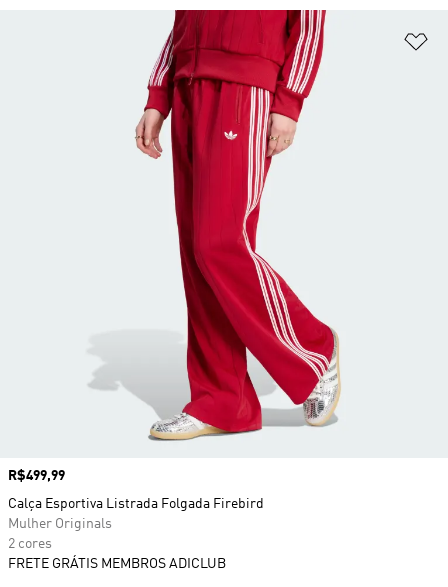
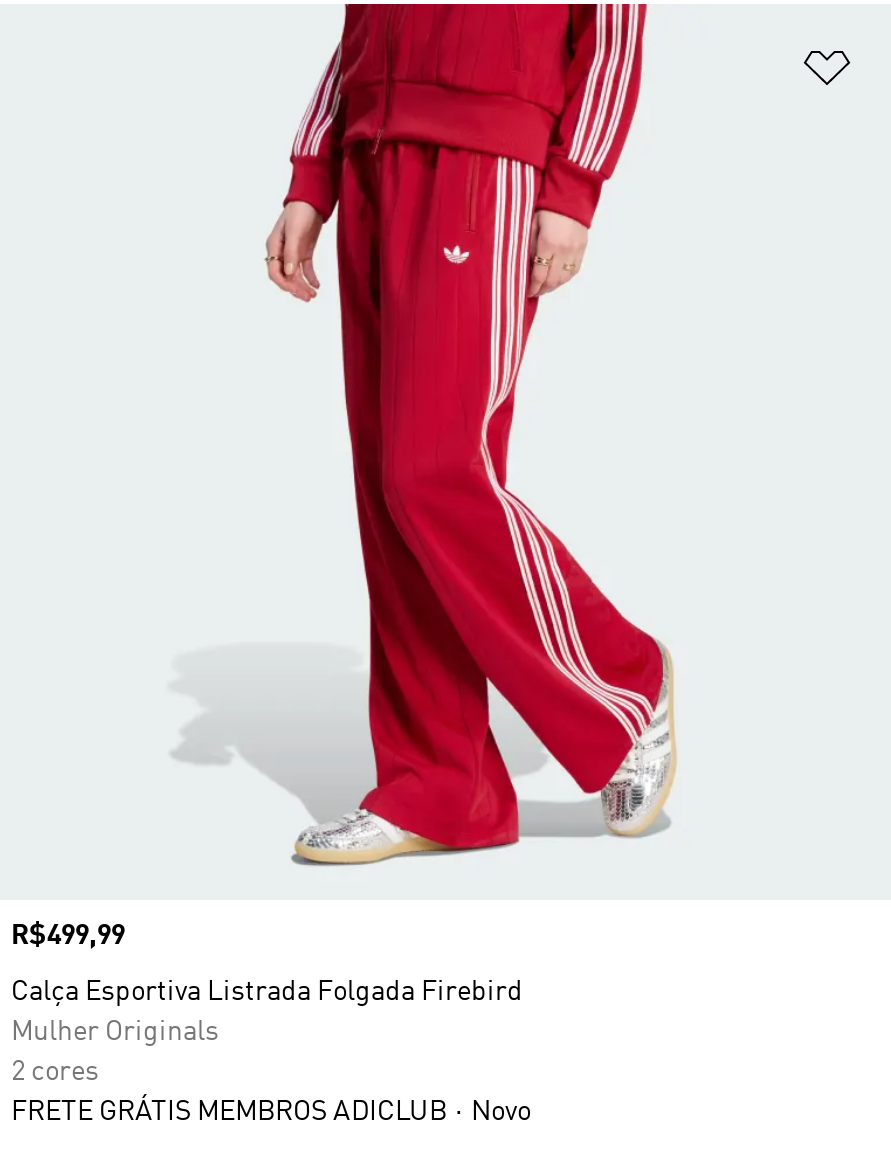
+ Novo
